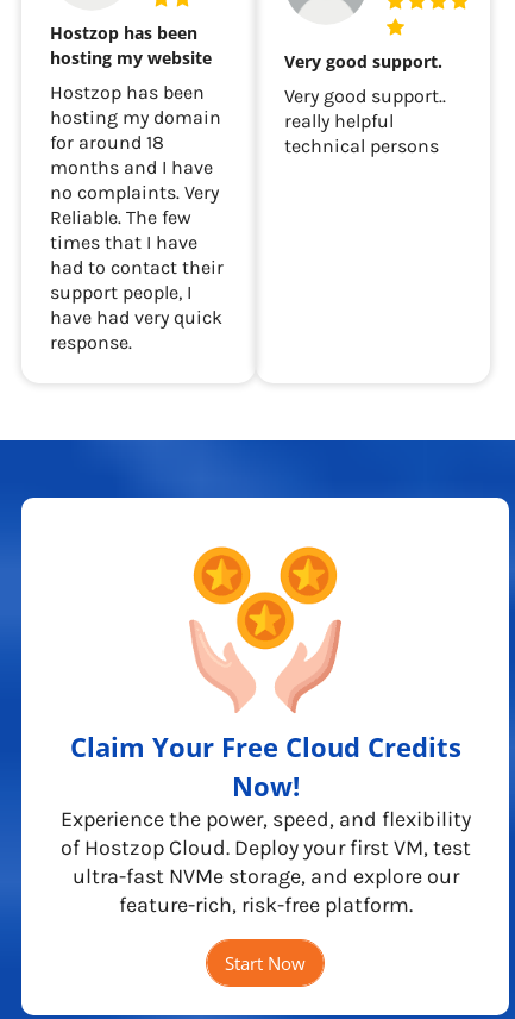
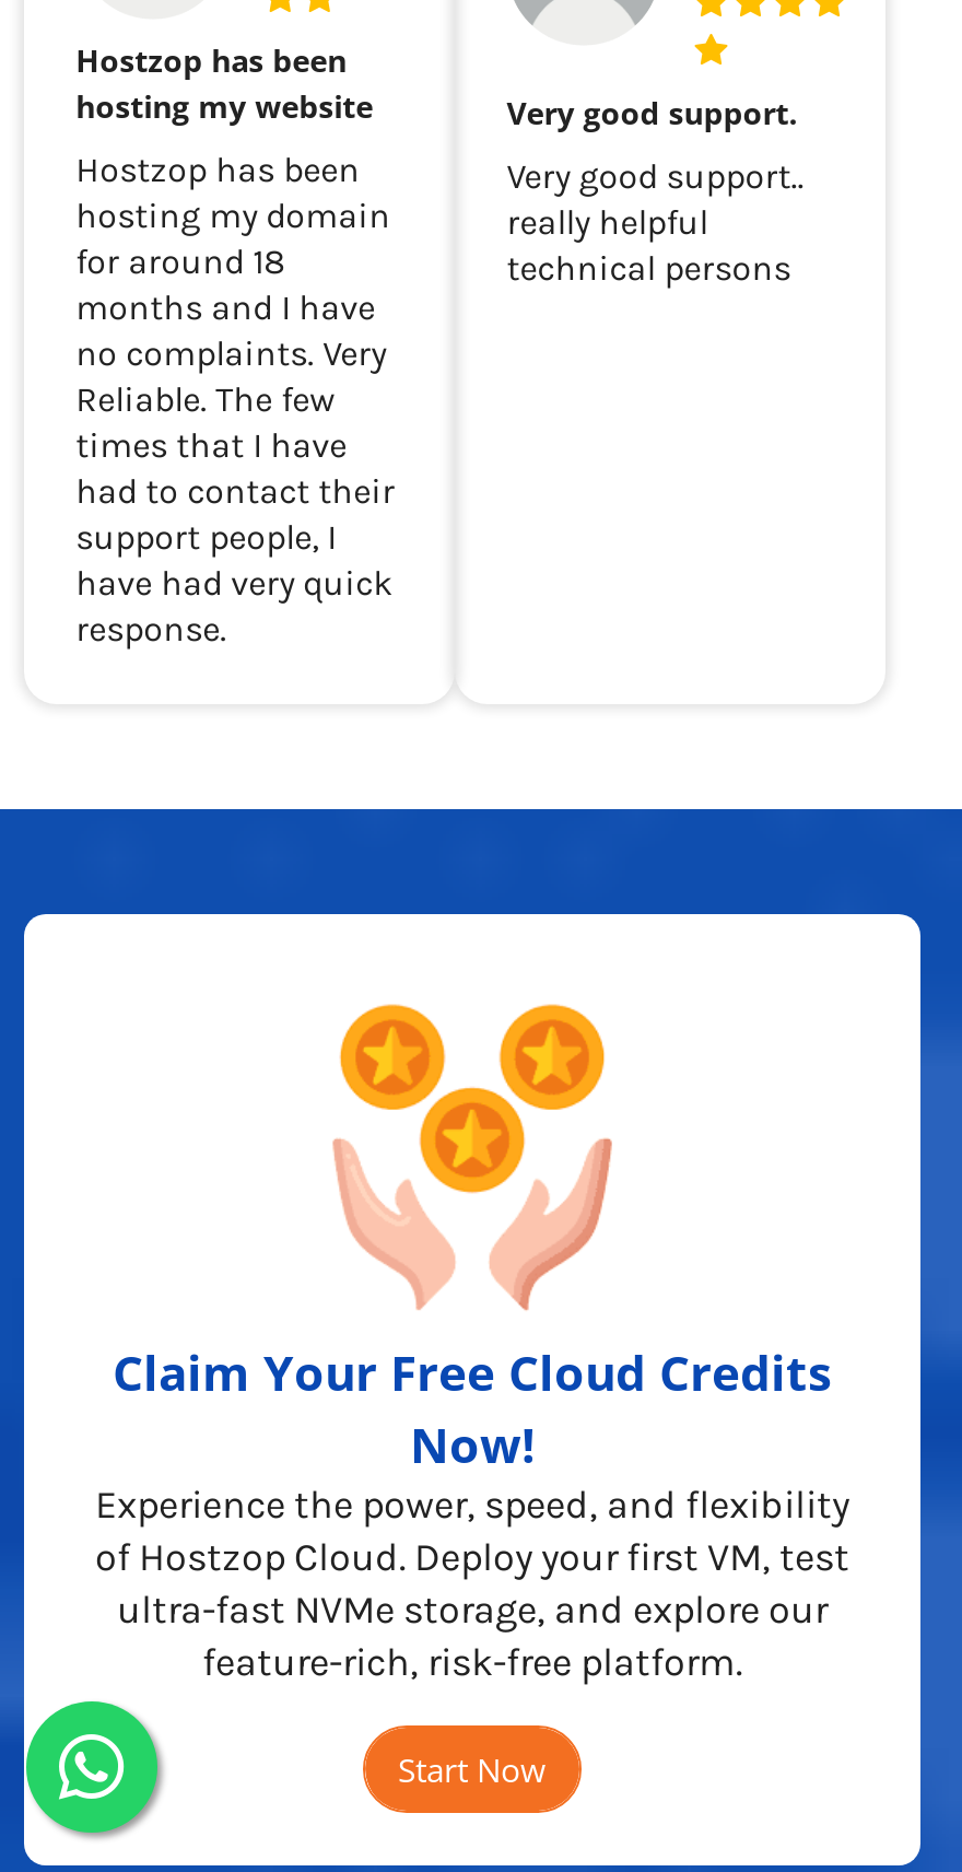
+ [image]
